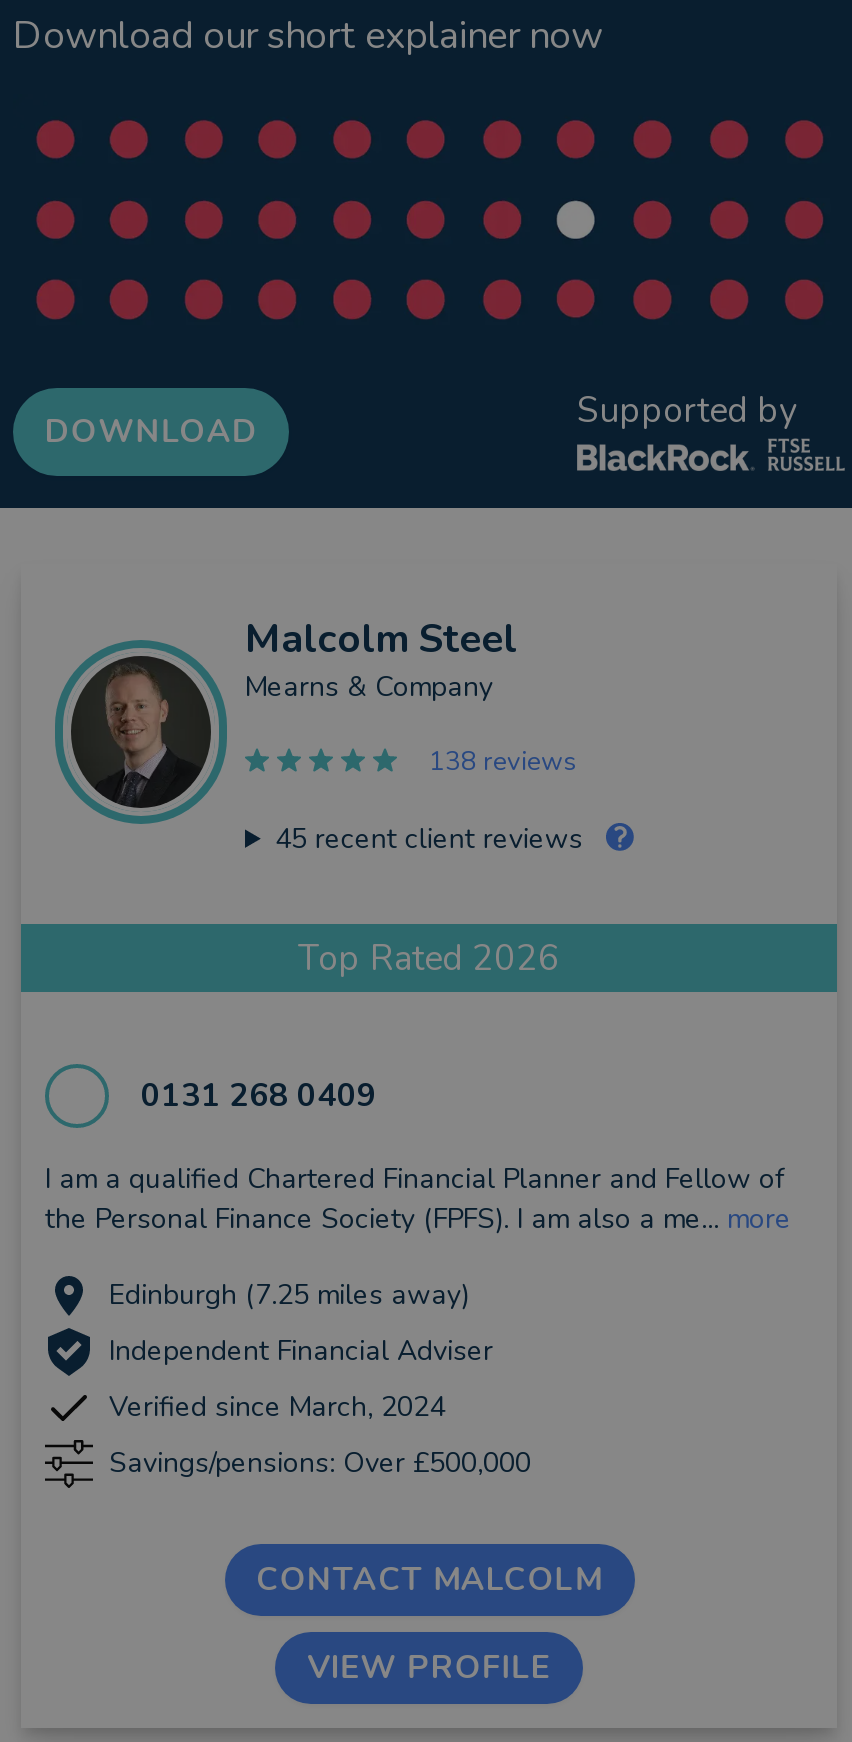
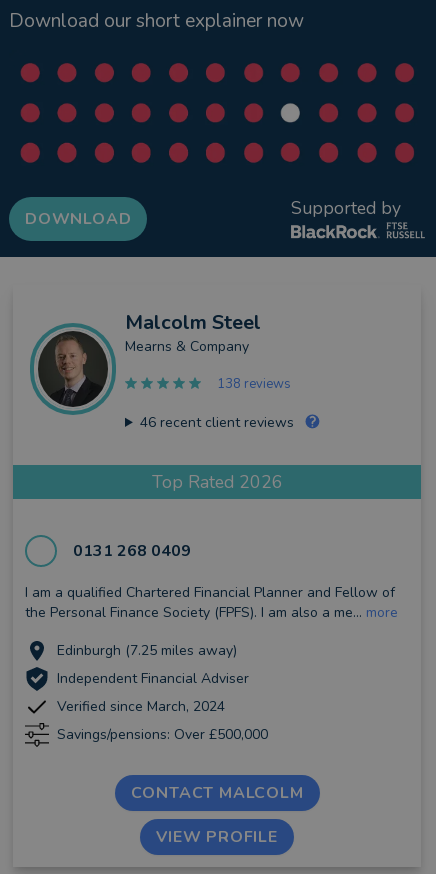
- 45 recent client reviews
+ 46 recent client reviews
